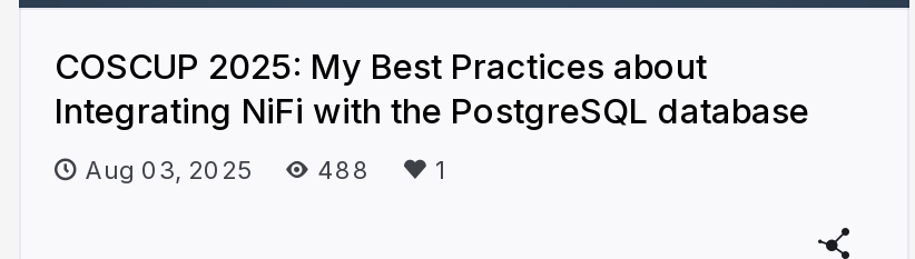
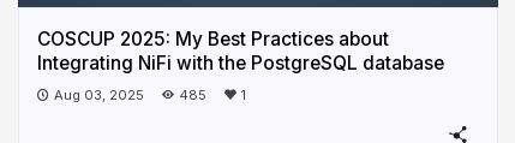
- 488
+ 485
